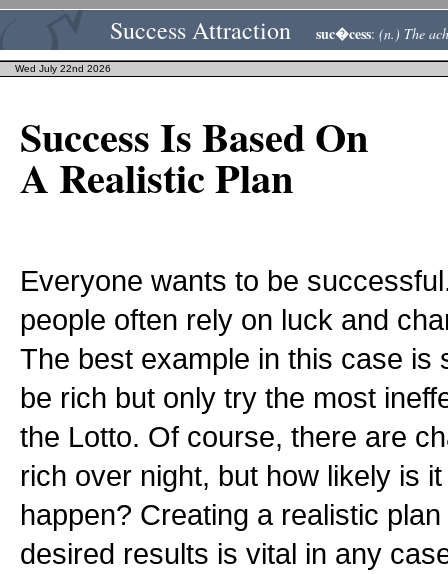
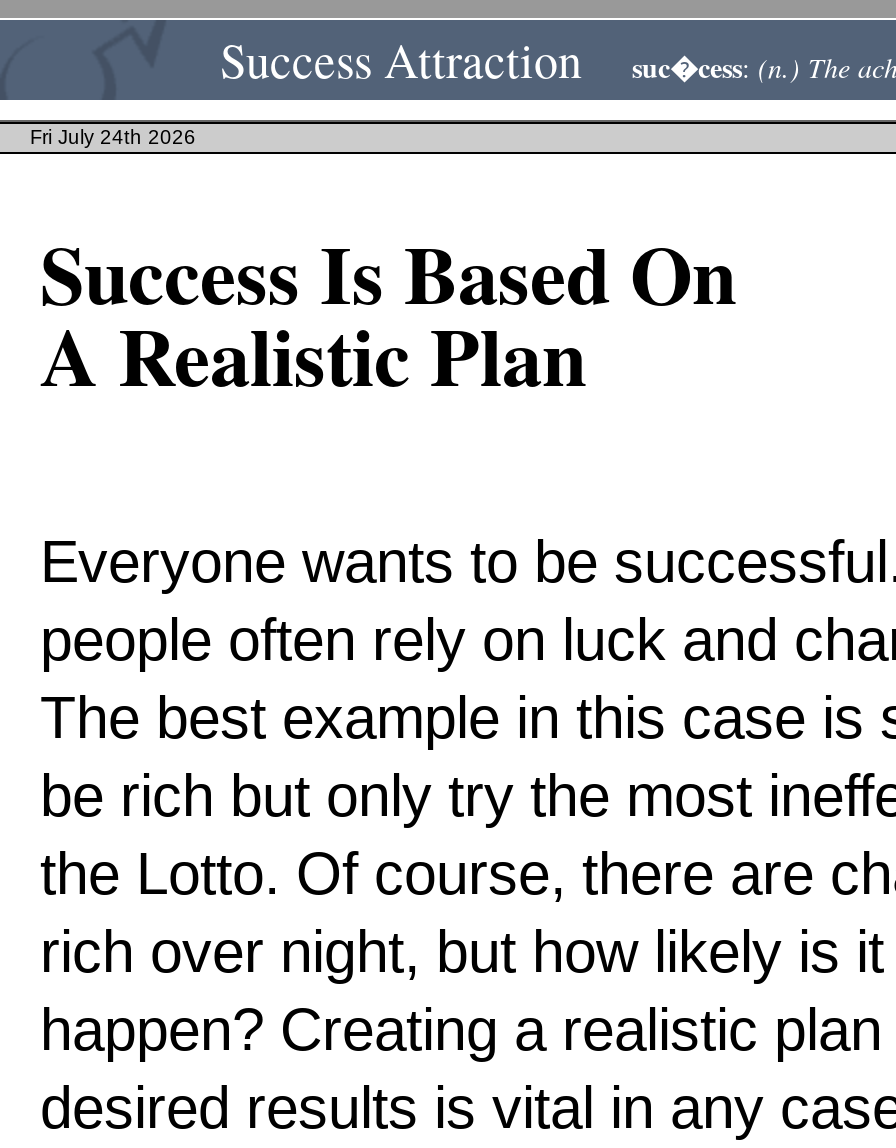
- Wed July 22nd 2026
+ Fri July 24th 2026
